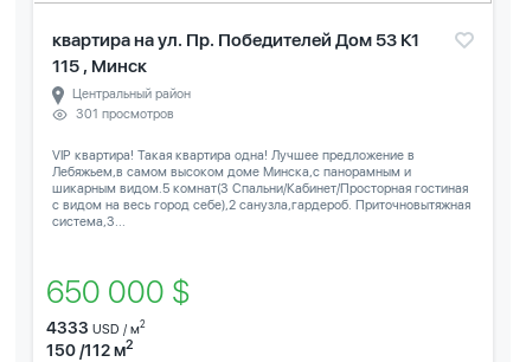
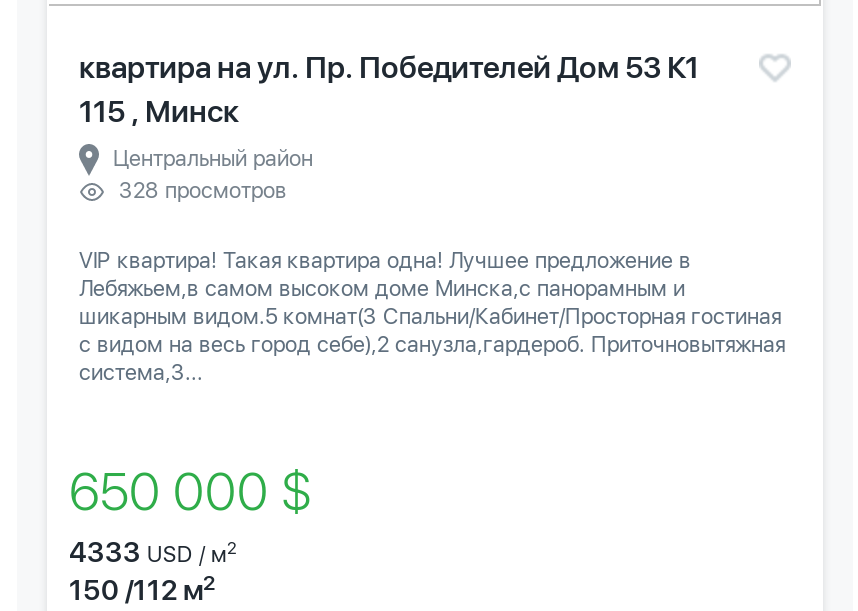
- 301 просмотров
+ 328 просмотров
